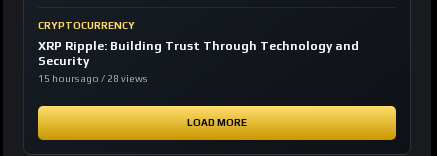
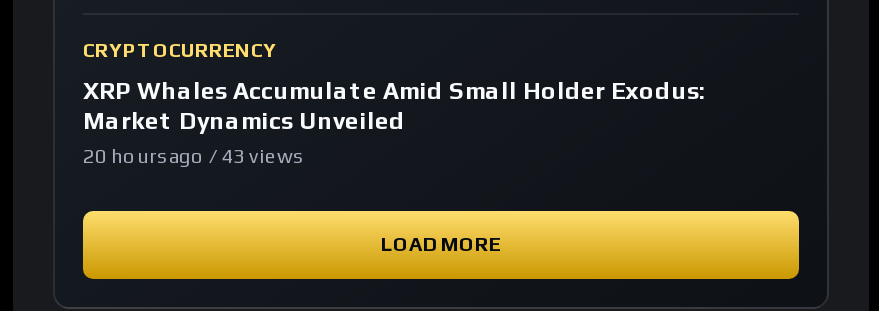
- XRP Ripple: Building Trust Through Technology and
- Security
- 15 hours ago / 28 views
+ XRP Whales Accumulate Amid Small Holder Exodus:
+ Market Dynamics Unveiled
+ 20 hours ago / 43 views
